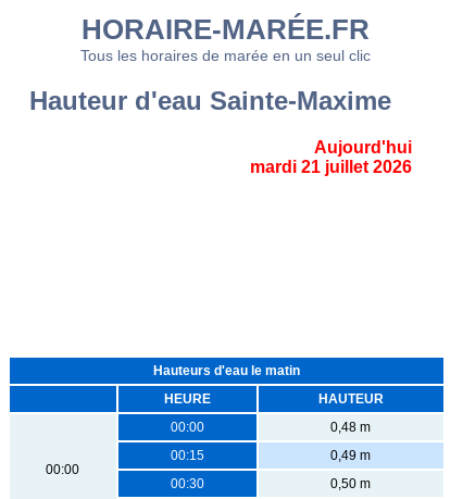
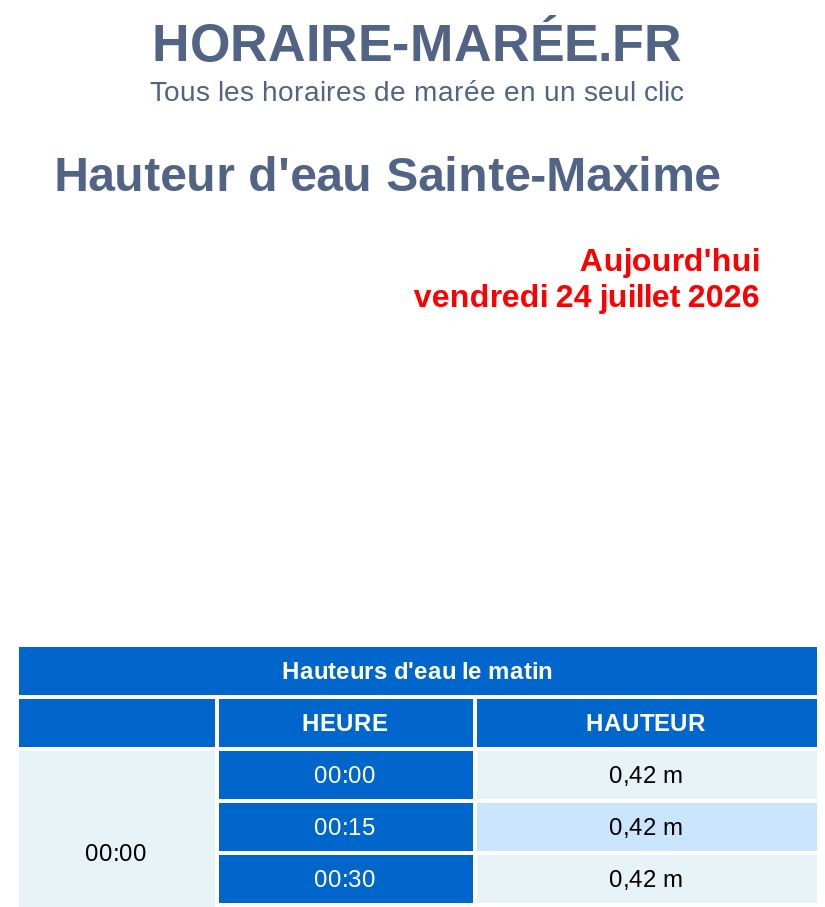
- mardi 21 juillet 2026
+ vendredi 24 juillet 2026

- 0,48 m
+ 0,42 m

- 0,49 m
+ 0,42 m

- 0,50 m
+ 0,42 m
